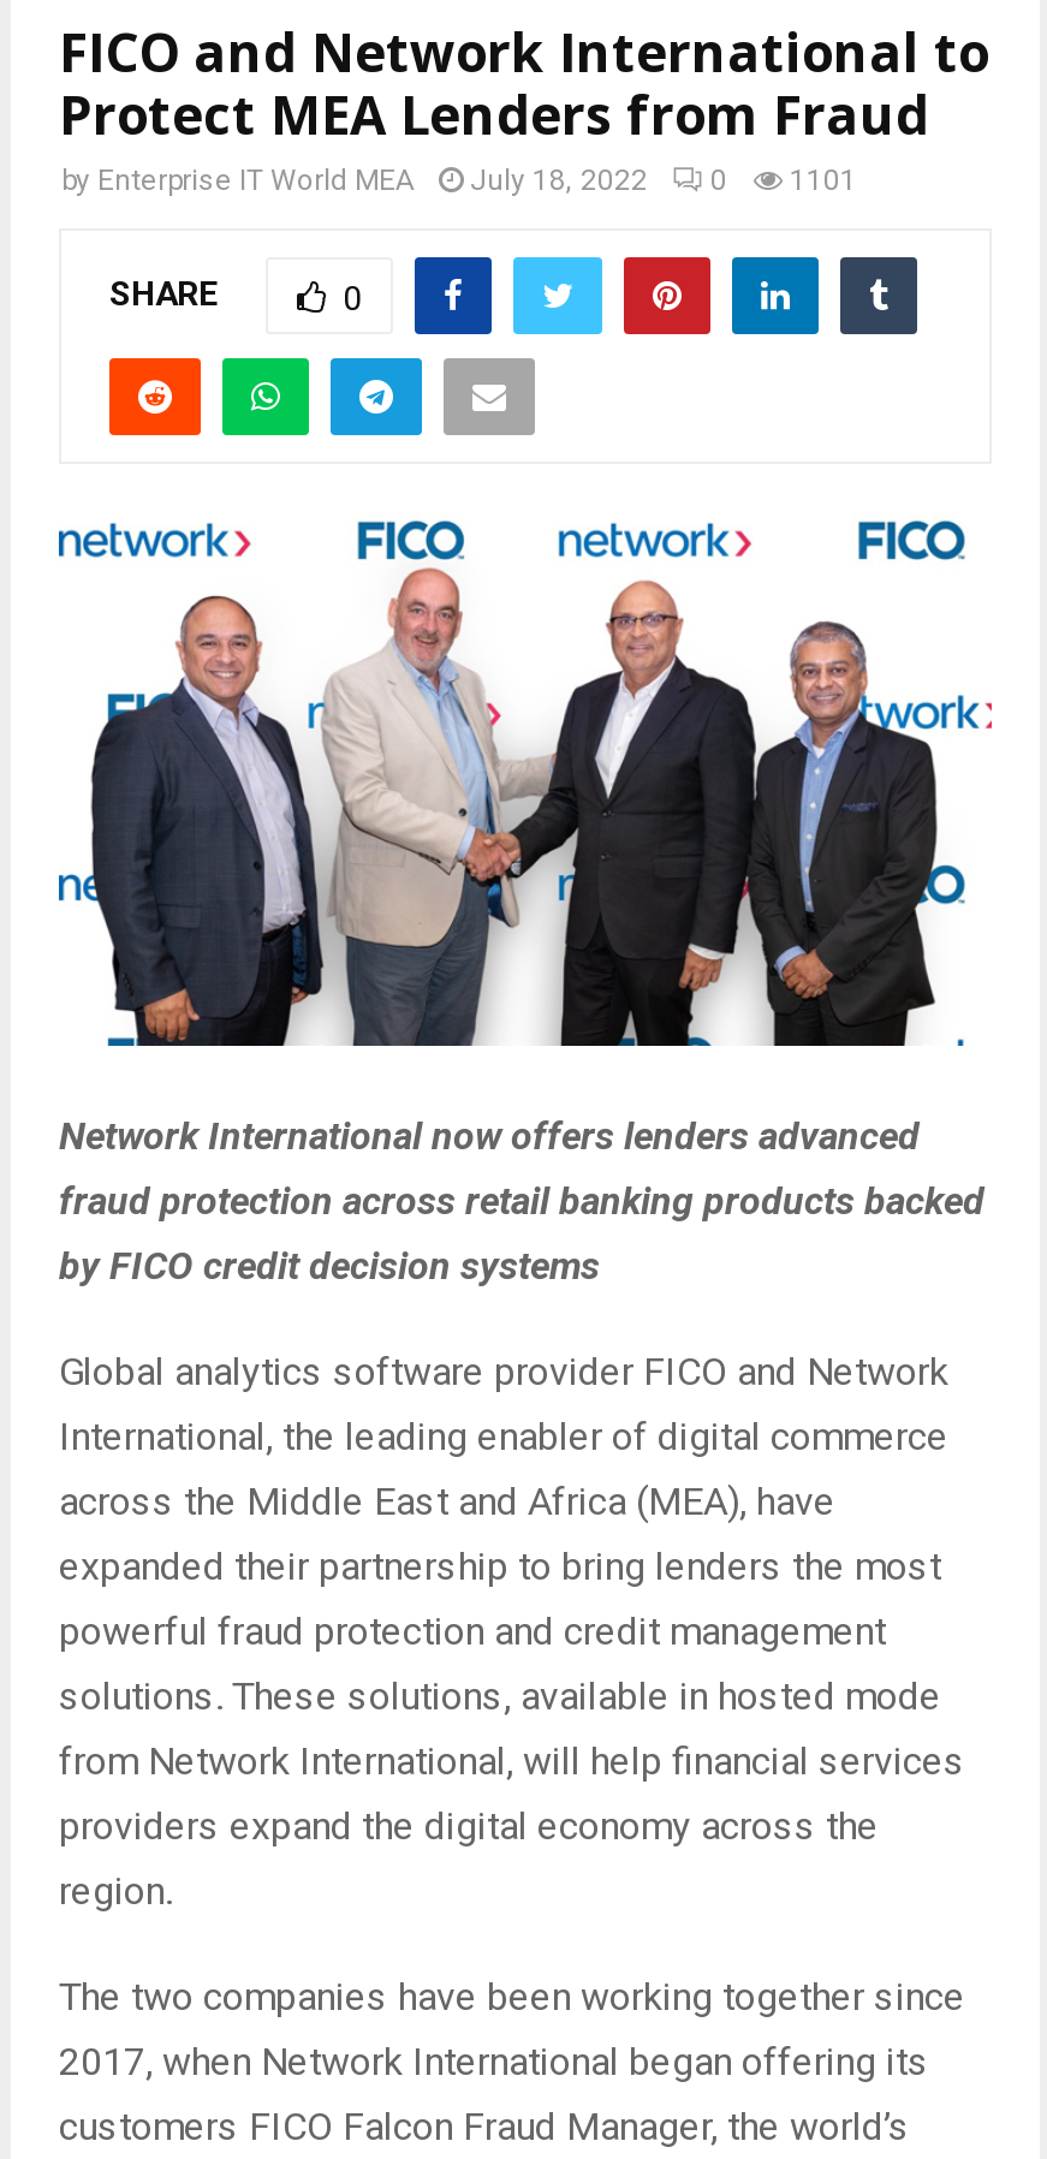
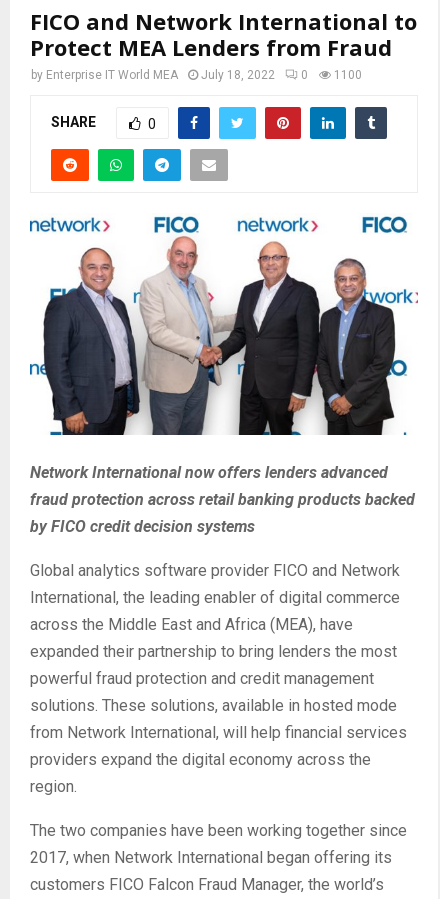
- by Enterprise IT World MEA July 18, 2022 0 1101
+ by Enterprise IT World MEA July 18, 2022 0 1100
